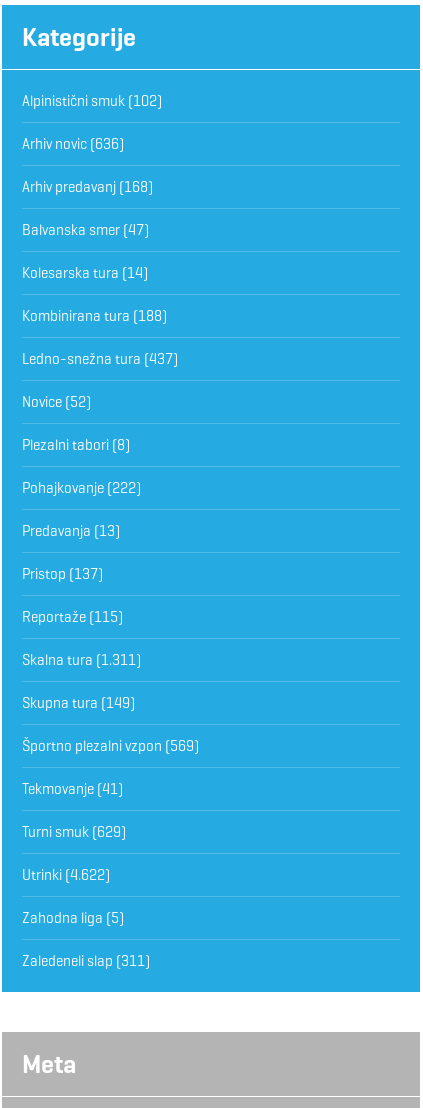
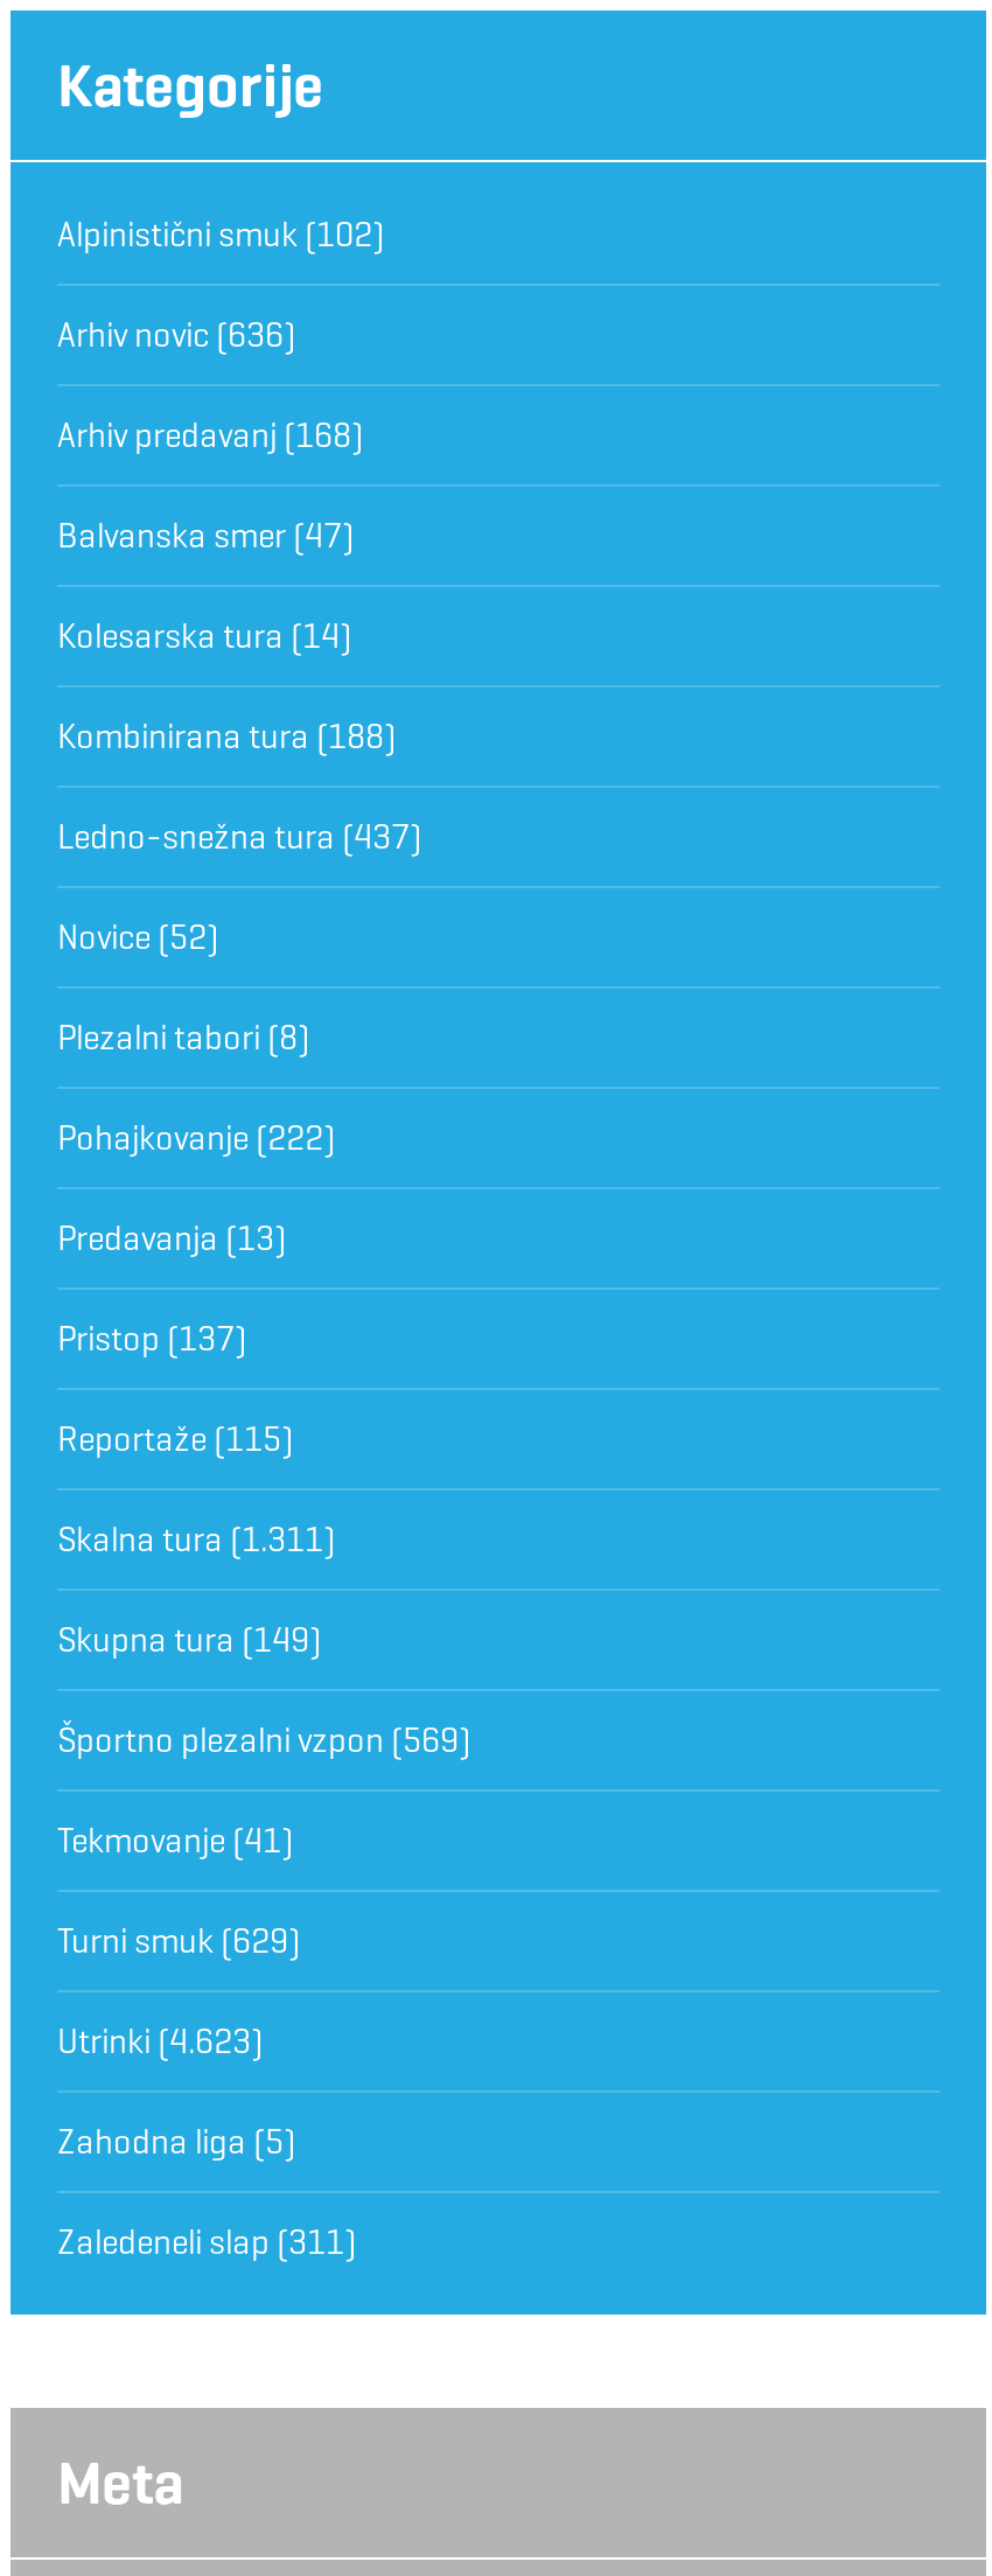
- Utrinki (4.622)
+ Utrinki (4.623)
